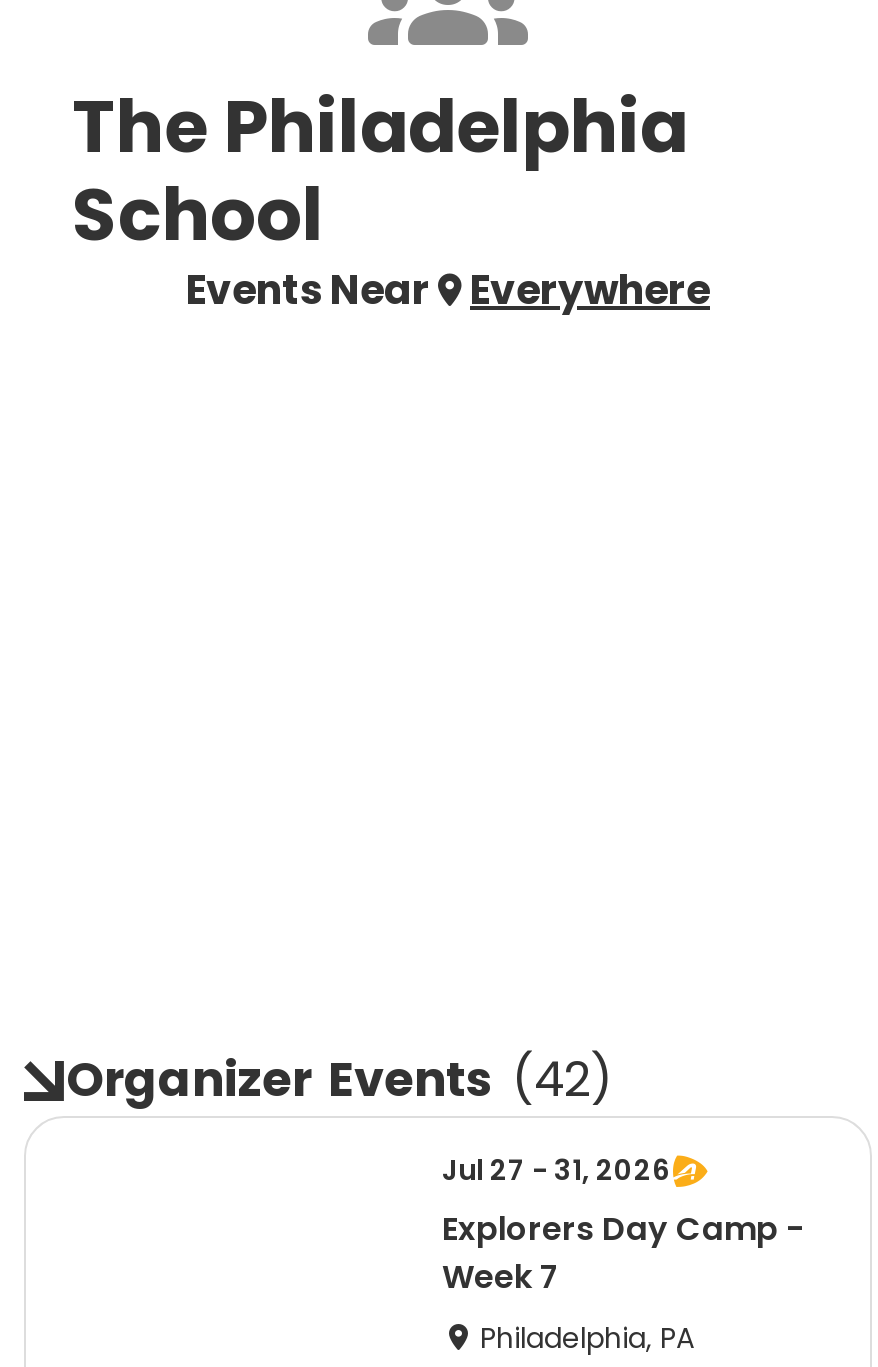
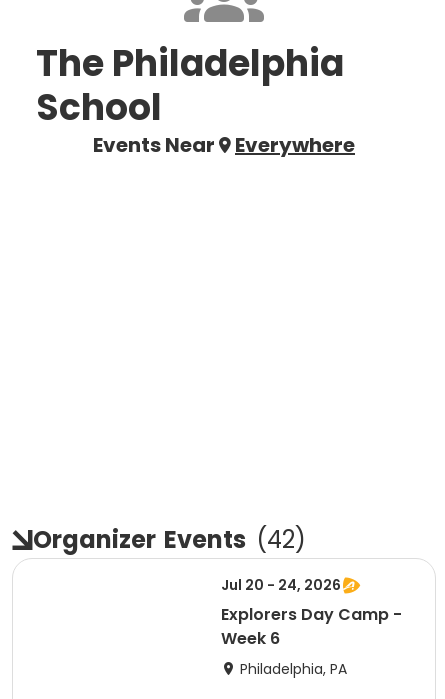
- Jul 27 - 31, 2026
+ Jul 20 - 24, 2026

- Week 7
+ Week 6
